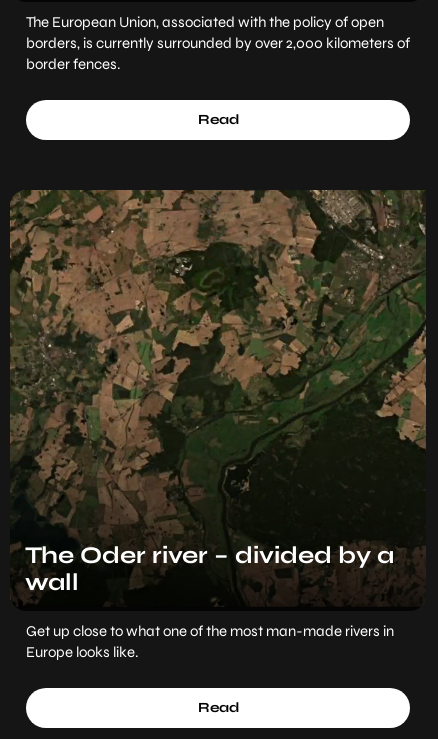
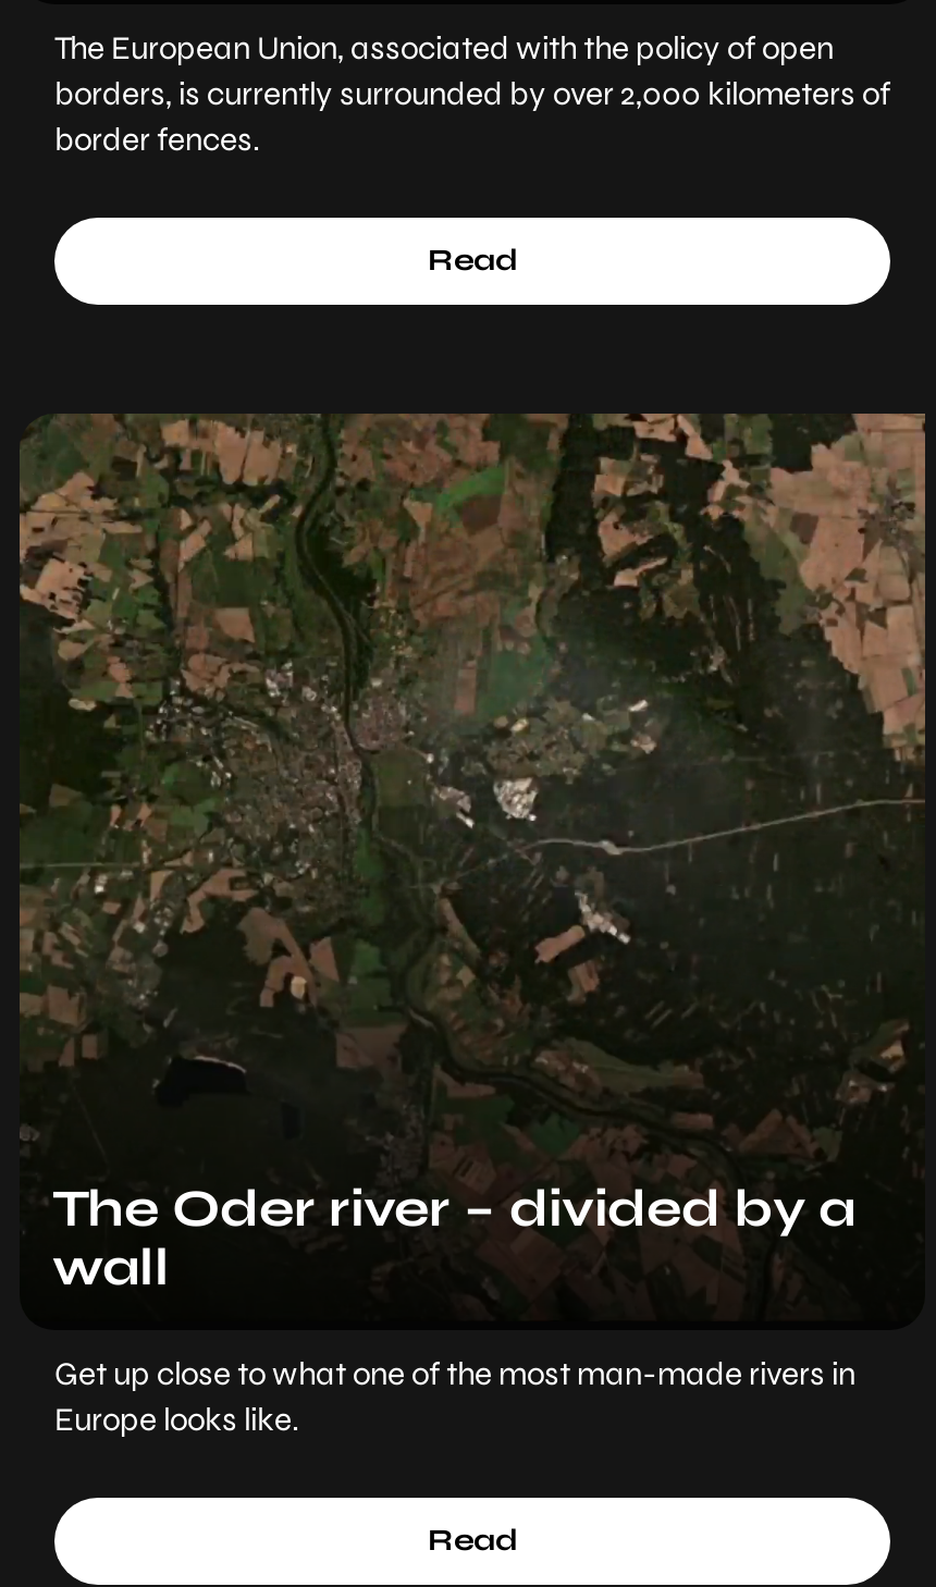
- [image]
+ [image]
